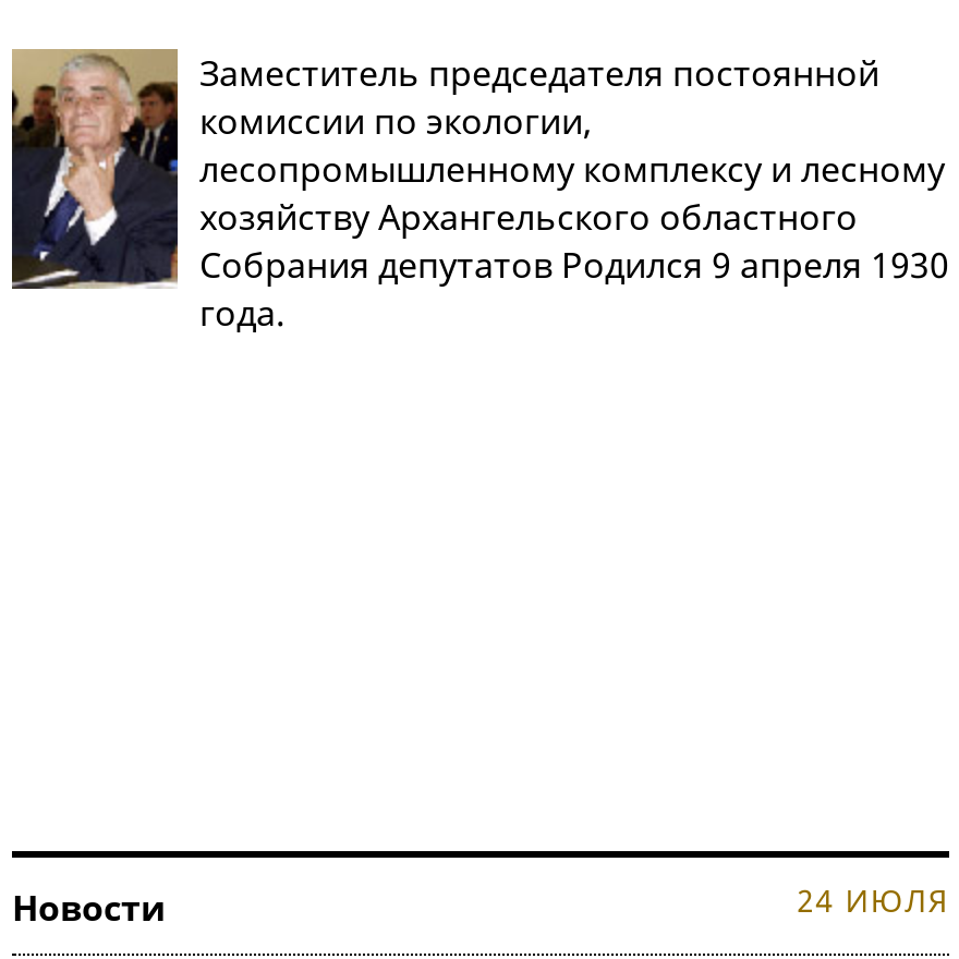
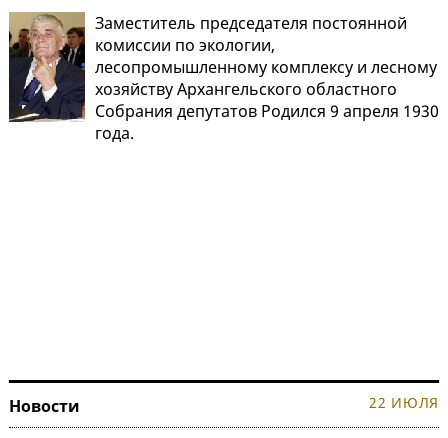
- 24 ИЮЛЯ
+ 22 ИЮЛЯ
